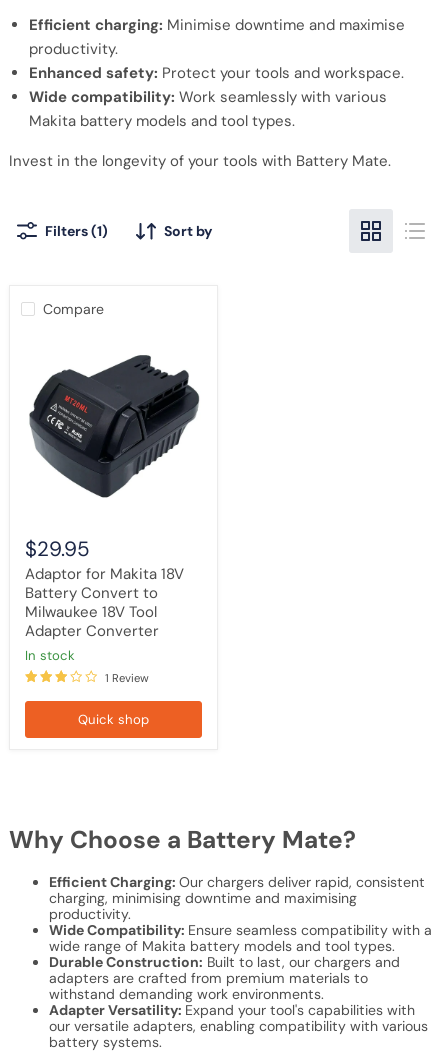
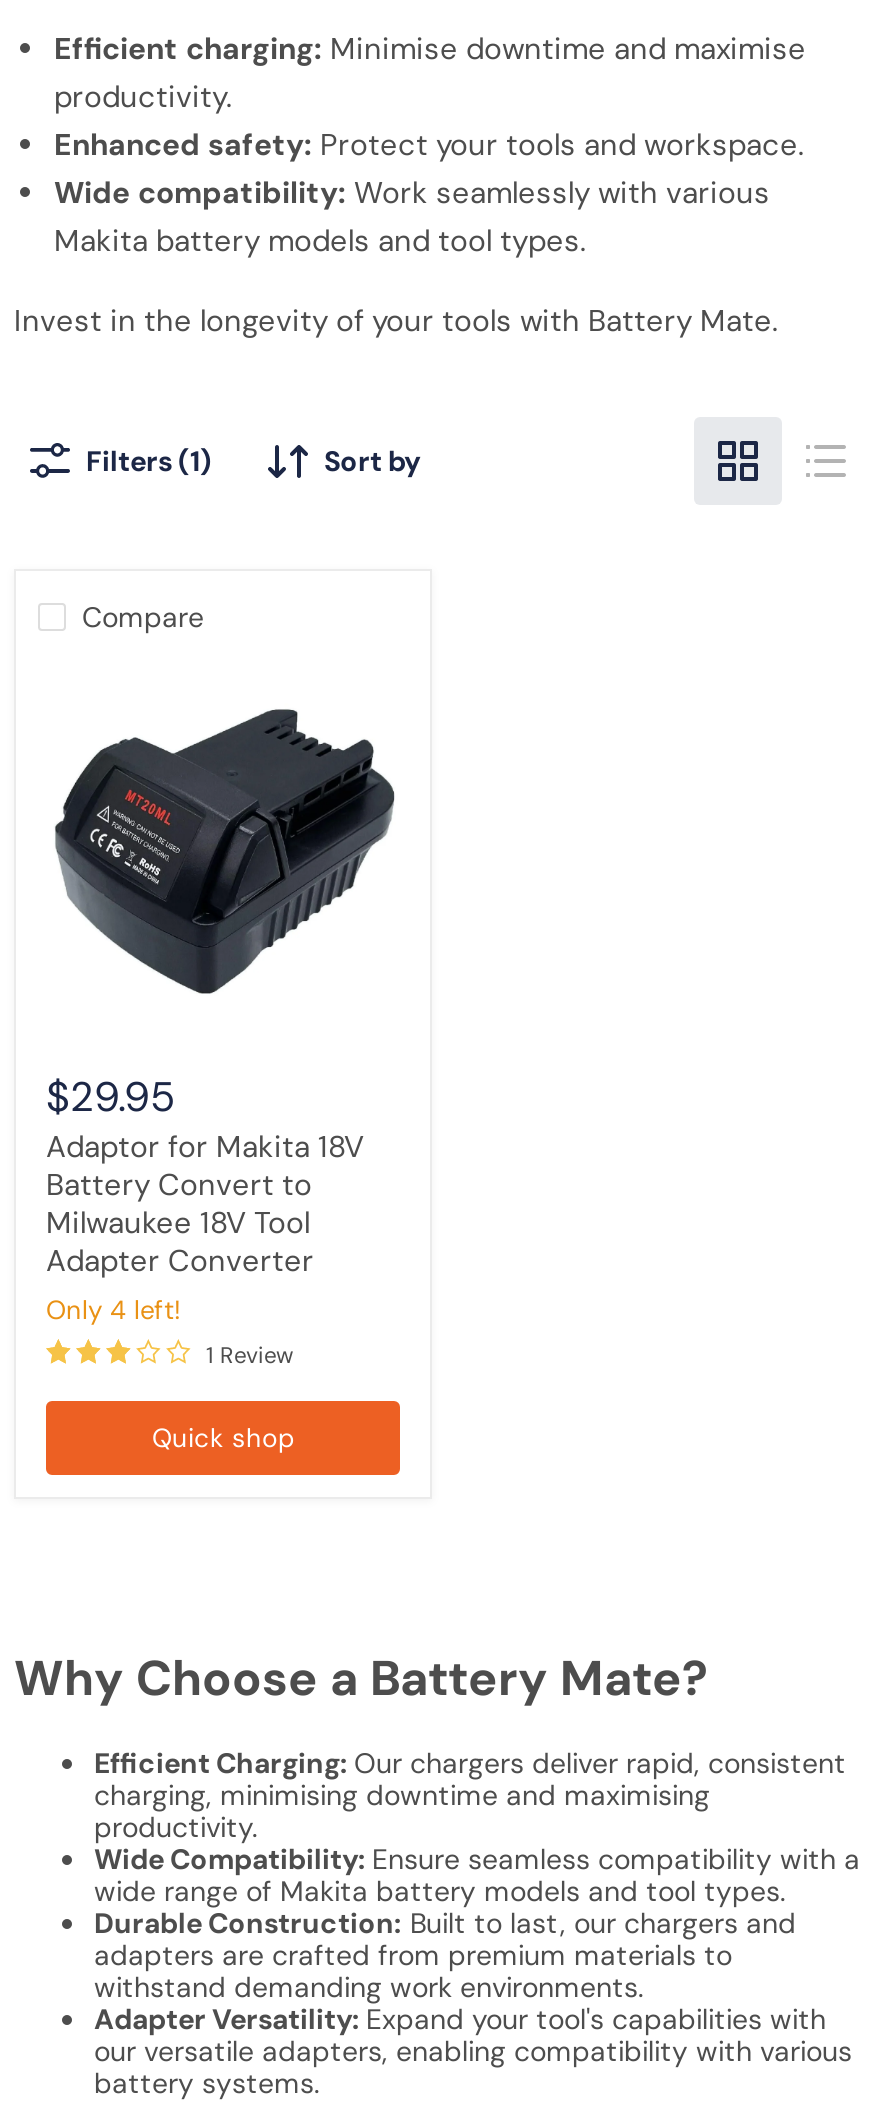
- in stock
+ Only 4 left!
